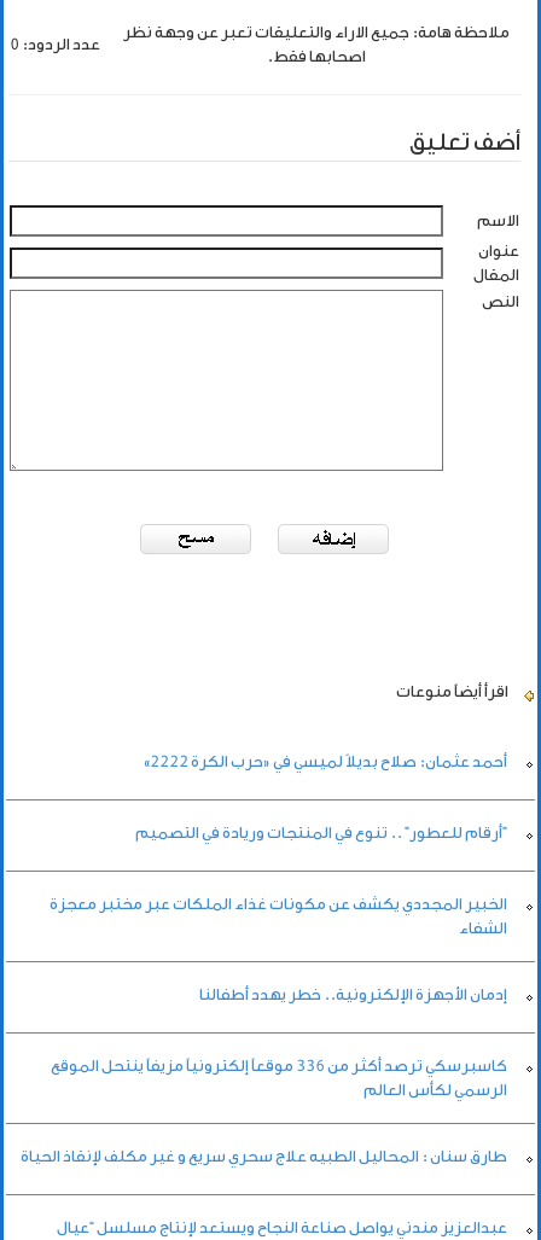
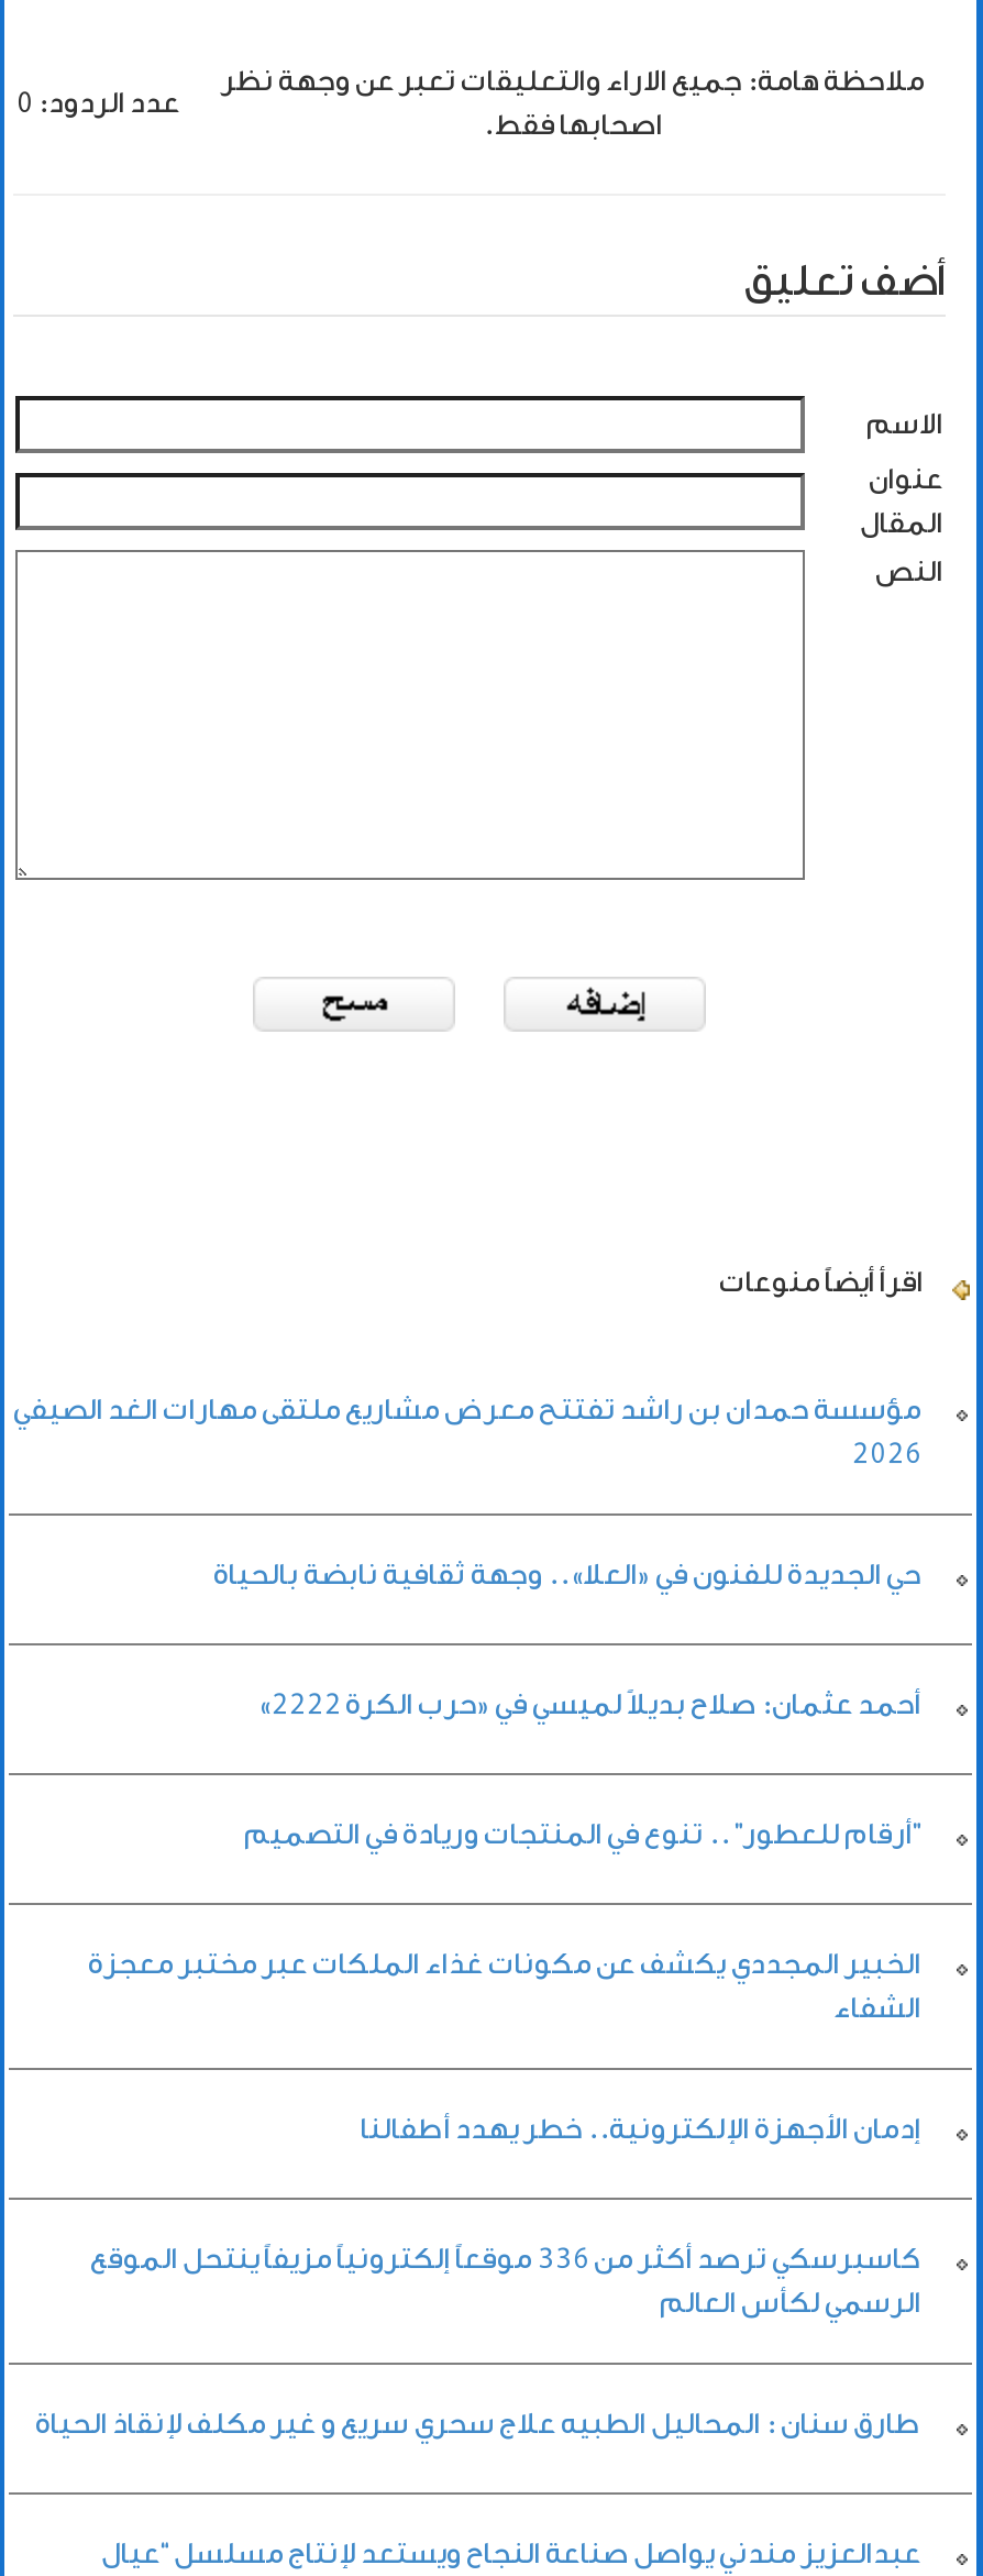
+ مؤسسة حمدان بن راشد تفتتح معرض مشاريع ملتقى مهارات الغد الصيفي
+ 2026

+ حي الجديدة للفنون في «العلا».. وجهة ثقافية نابضة بالحياة
